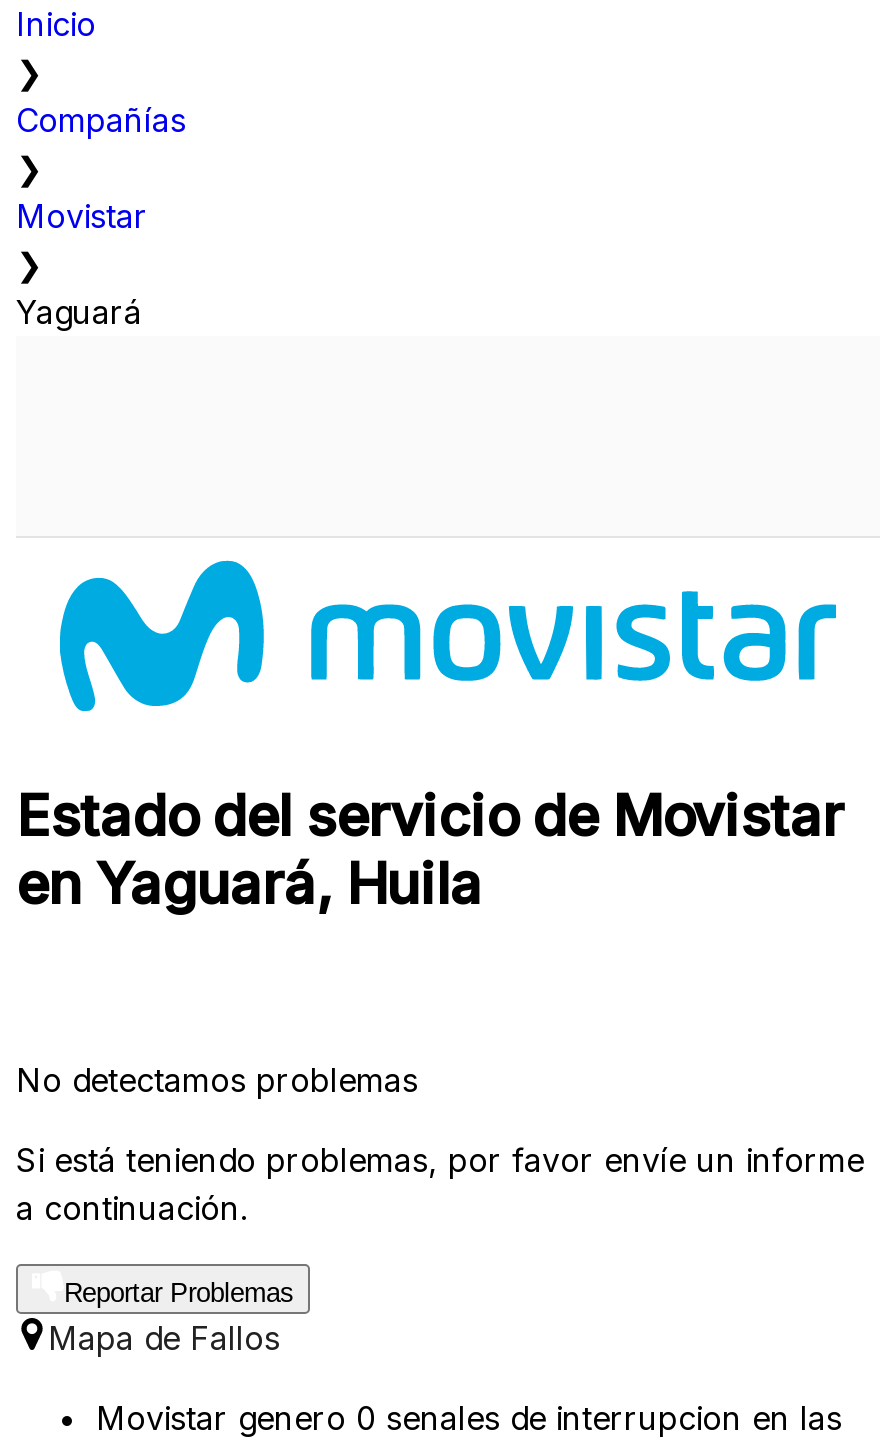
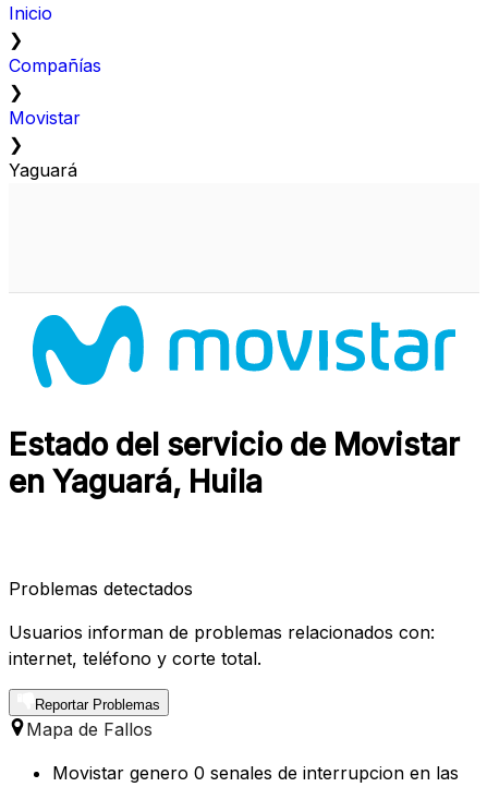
- No detectamos problemas
+ Problemas detectados

- Si está teniendo problemas, por favor envíe un informe
- a continuación.
+ Usuarios informan de problemas relacionados con:
+ internet, teléfono y corte total.
